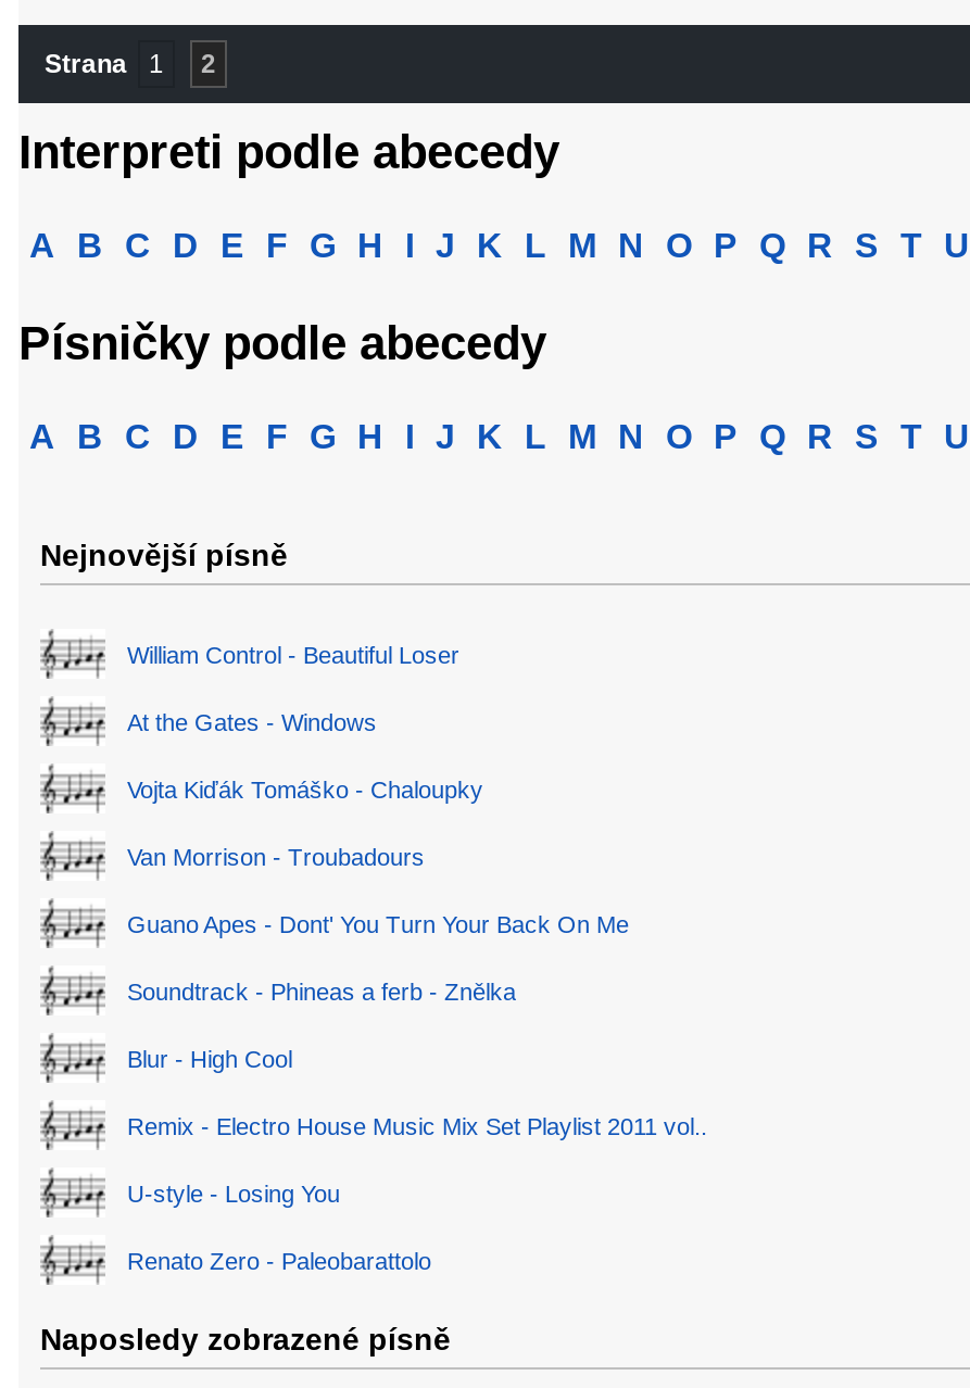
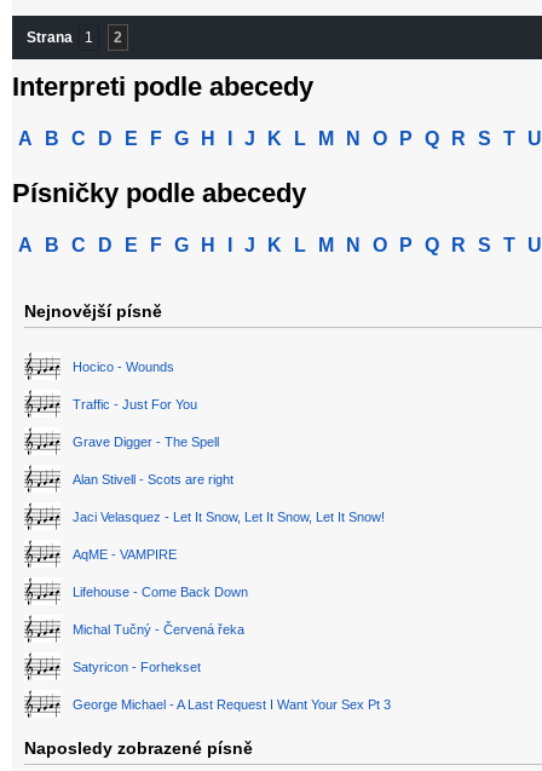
- William Control - Beautiful Loser
+ Hocico - Wounds

- At the Gates - Windows
+ Traffic - Just For You

- Vojta Kiďák Tomáško - Chaloupky
+ Grave Digger - The Spell

- Van Morrison - Troubadours
+ Alan Stivell - Scots are right

- Guano Apes - Dont' You Turn Your Back On Me
+ Jaci Velasquez - Let It Snow, Let It Snow, Let It Snow!

- Soundtrack - Phineas a ferb - Znělka
+ AqME - VAMPIRE

- Blur - High Cool
+ Lifehouse - Come Back Down

- Remix - Electro House Music Mix Set Playlist 2011 vol..
+ Michal Tučný - Červená řeka

- U-style - Losing You
+ Satyricon - Forhekset

- Renato Zero - Paleobarattolo
+ George Michael - A Last Request I Want Your Sex Pt 3
